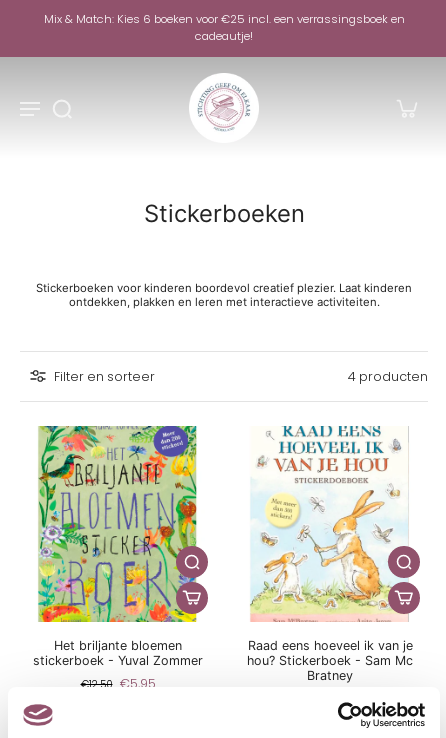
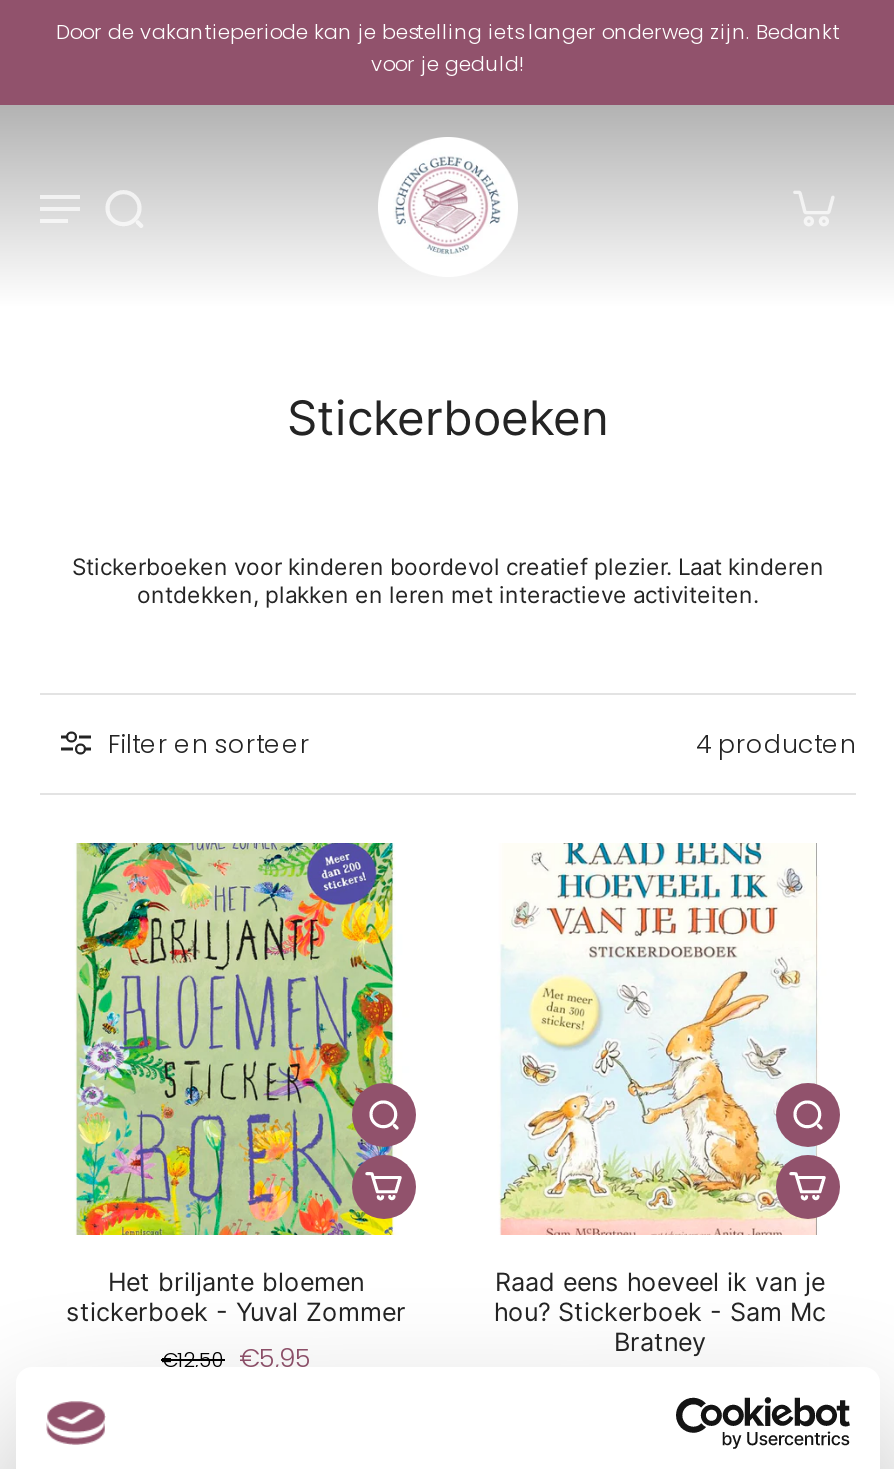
- Mix & Match: Kies 6 boeken voor €25 incl. een verrassingsboek en
- cadeautje!
+ Door de vakantieperiode kan je bestelling iets langer onderweg zijn. Bedankt
+ voor je geduld!
